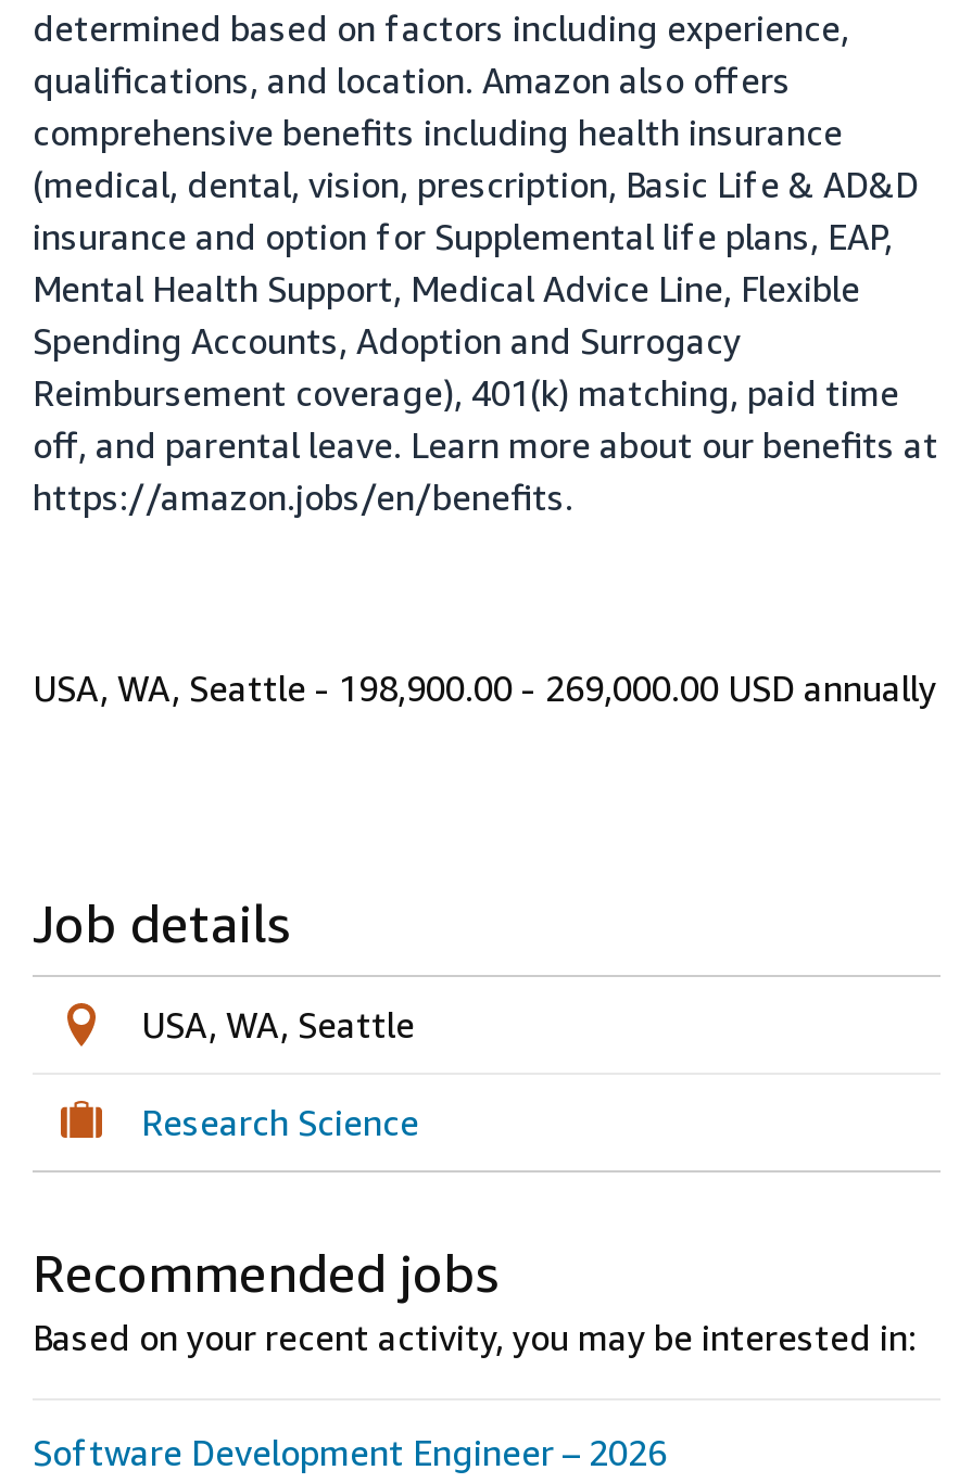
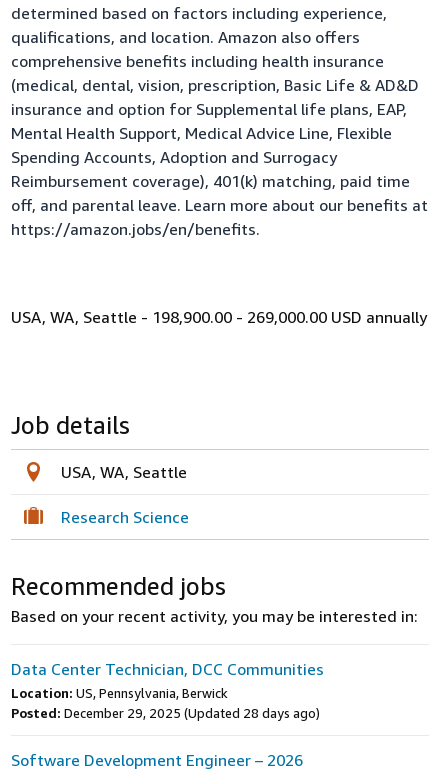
+ Data Center Technician, DCC Communities
+ Location: US, Pennsylvania, Berwick
+ Posted: December 29, 2025 (Updated 28 days ago)
